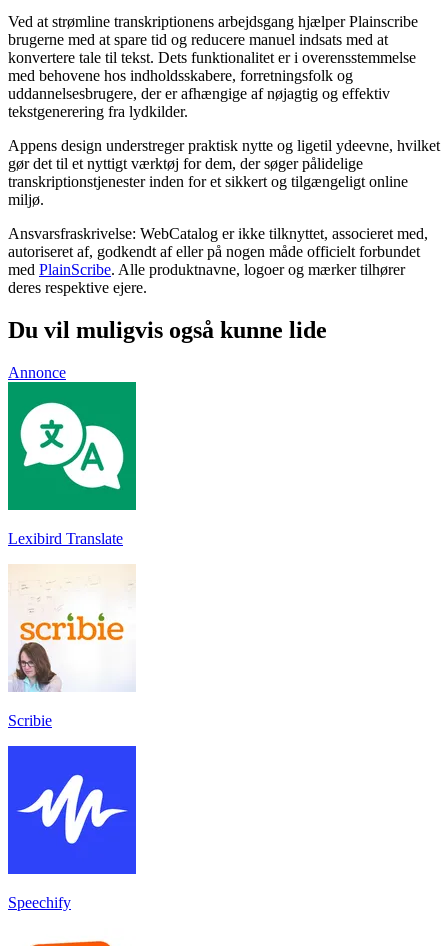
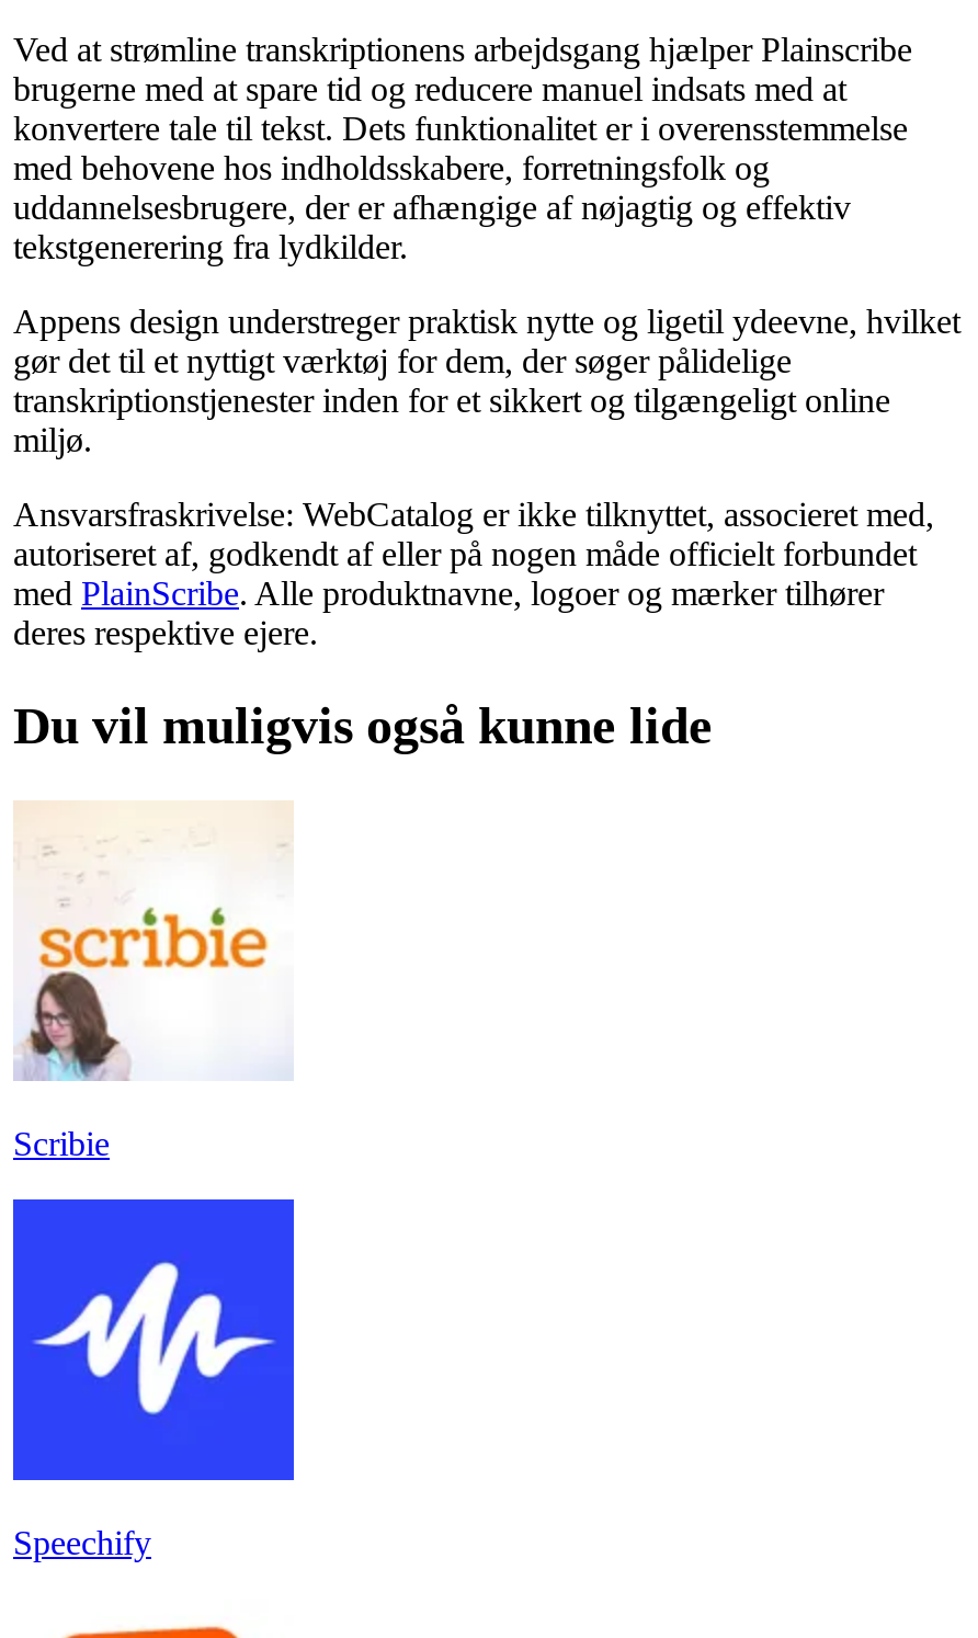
- Annonce

- [image]
- Lexibird Translate
